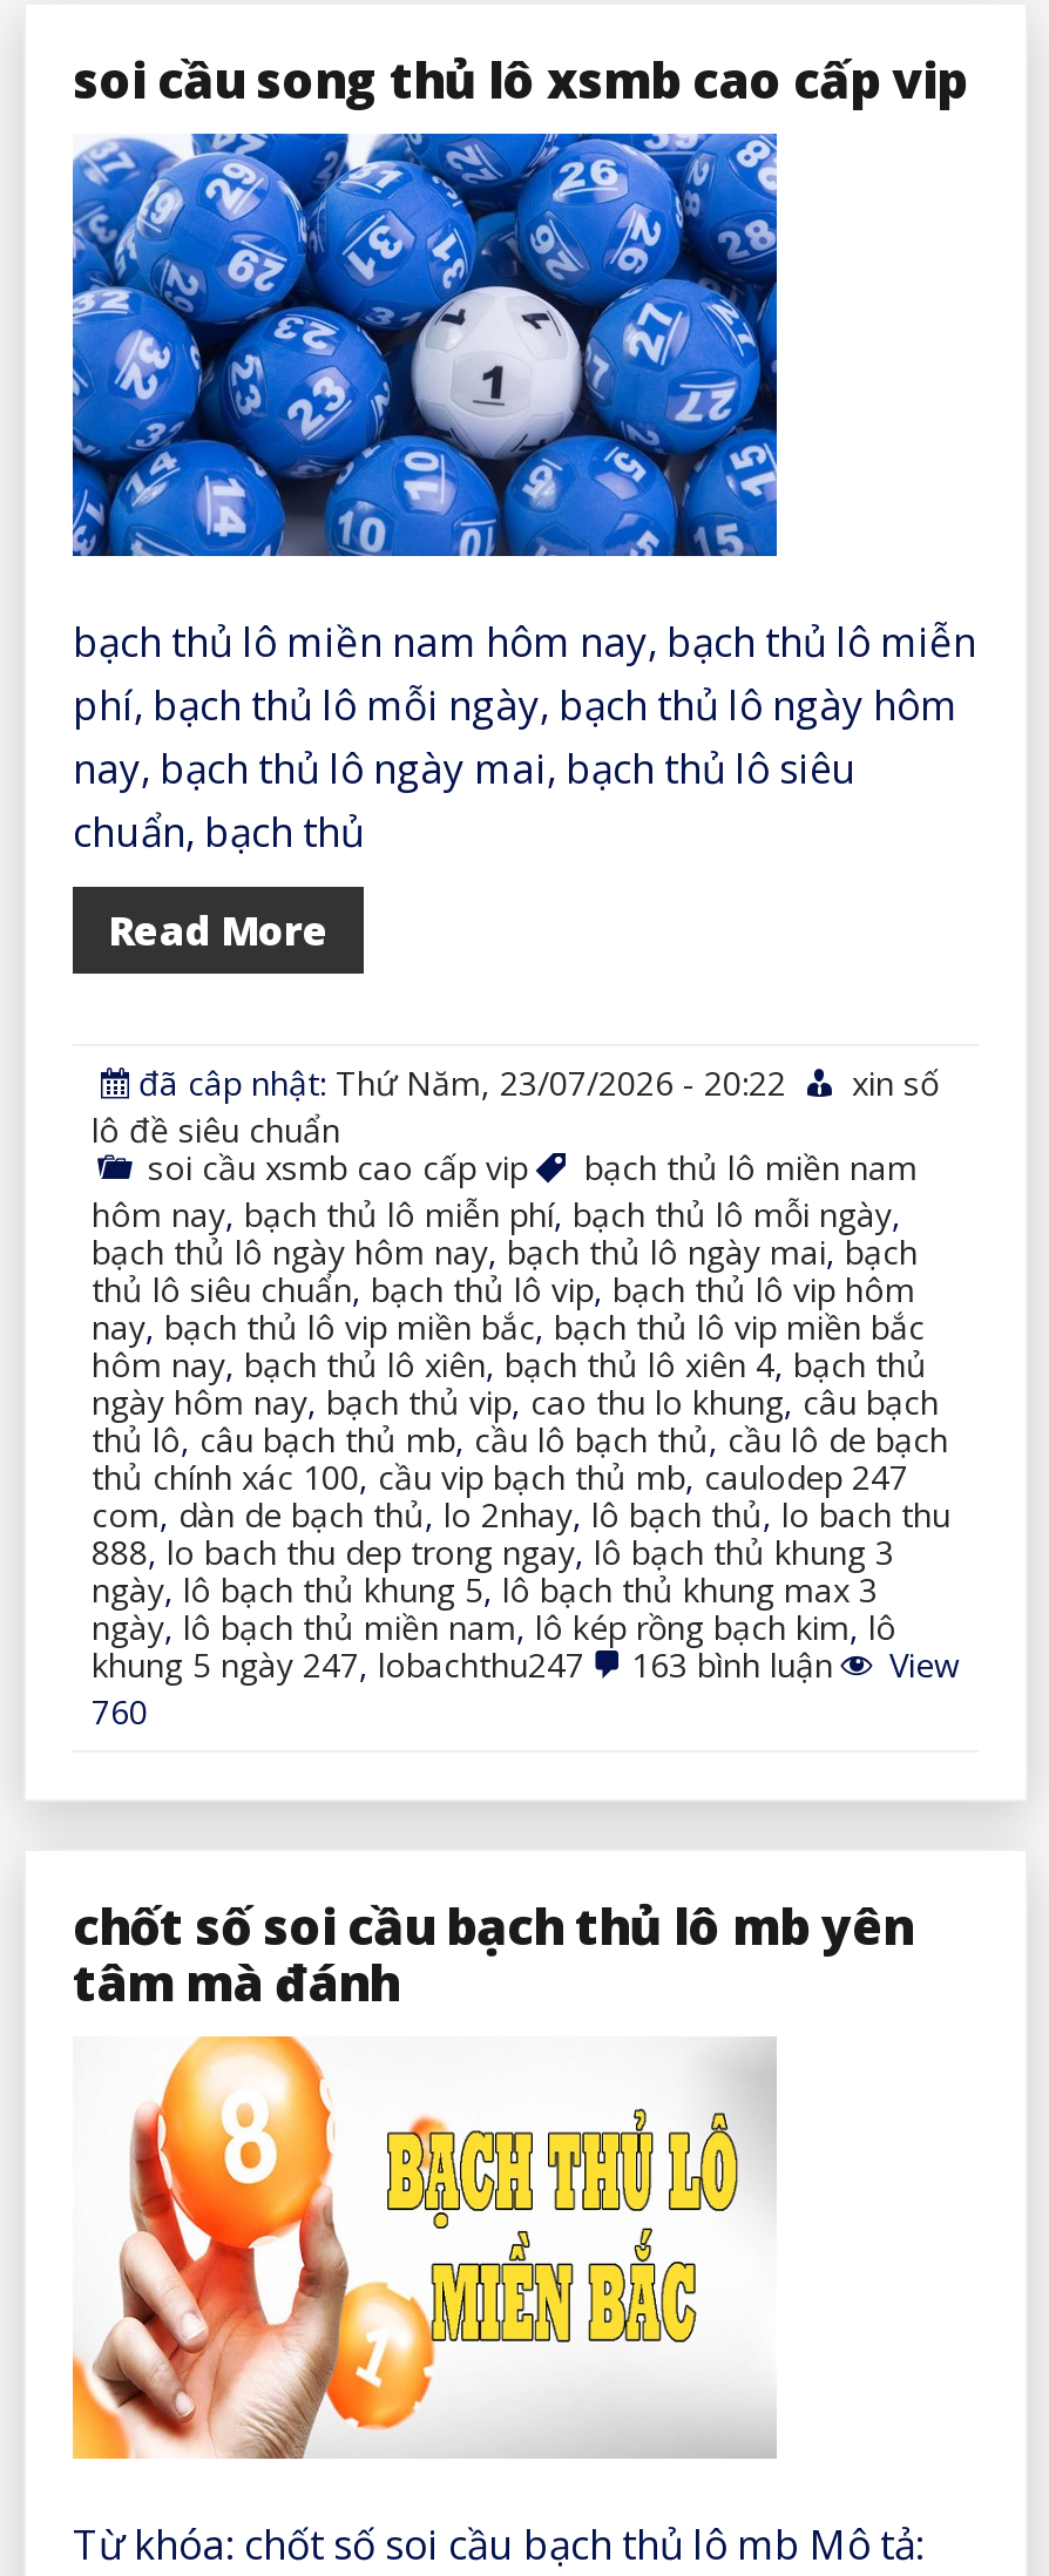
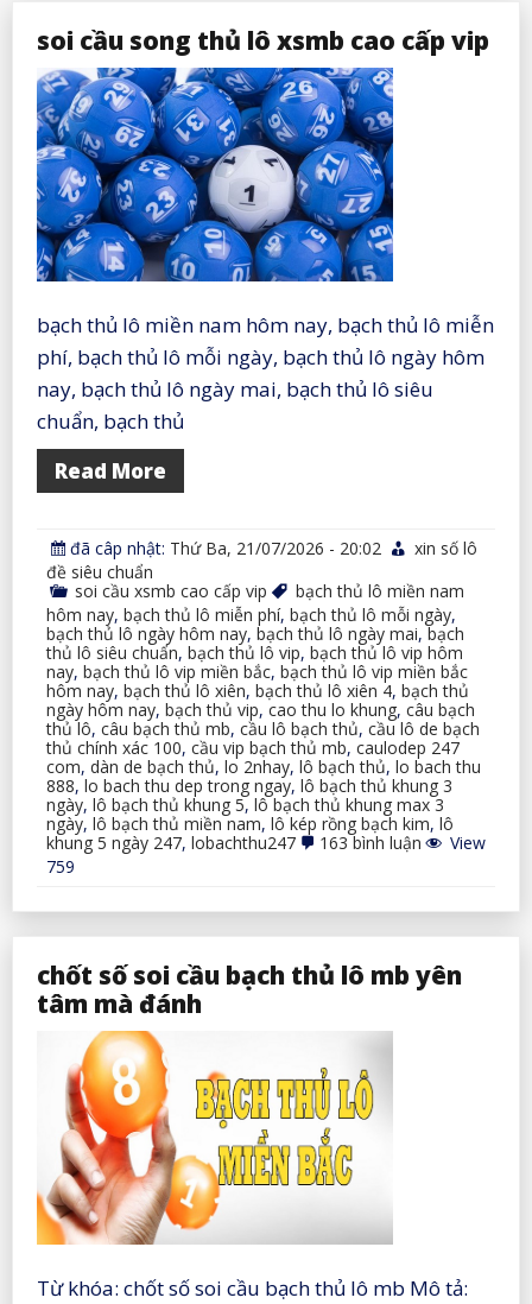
- đã câp nhật: Thứ Năm, 23/07/2026 - 20:22
- xin số
- lô đề siêu chuẩn
+ đã câp nhật: Thứ Ba, 21/07/2026 - 20:02
+ xin số lô
+ đề siêu chuẩn

- 760
+ 759
